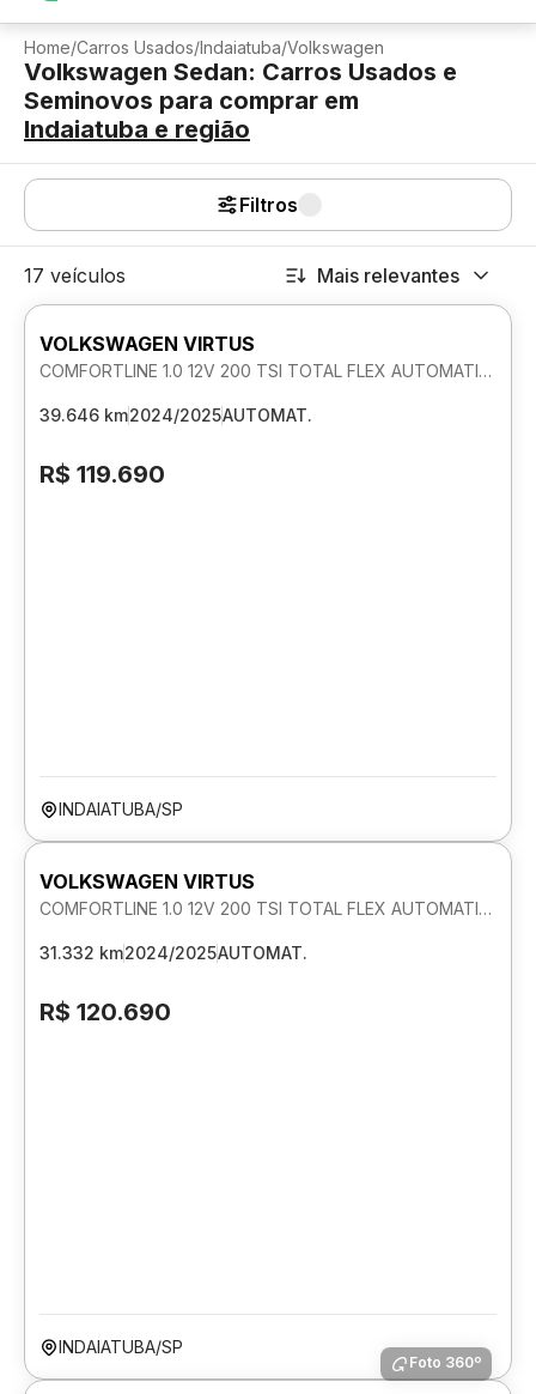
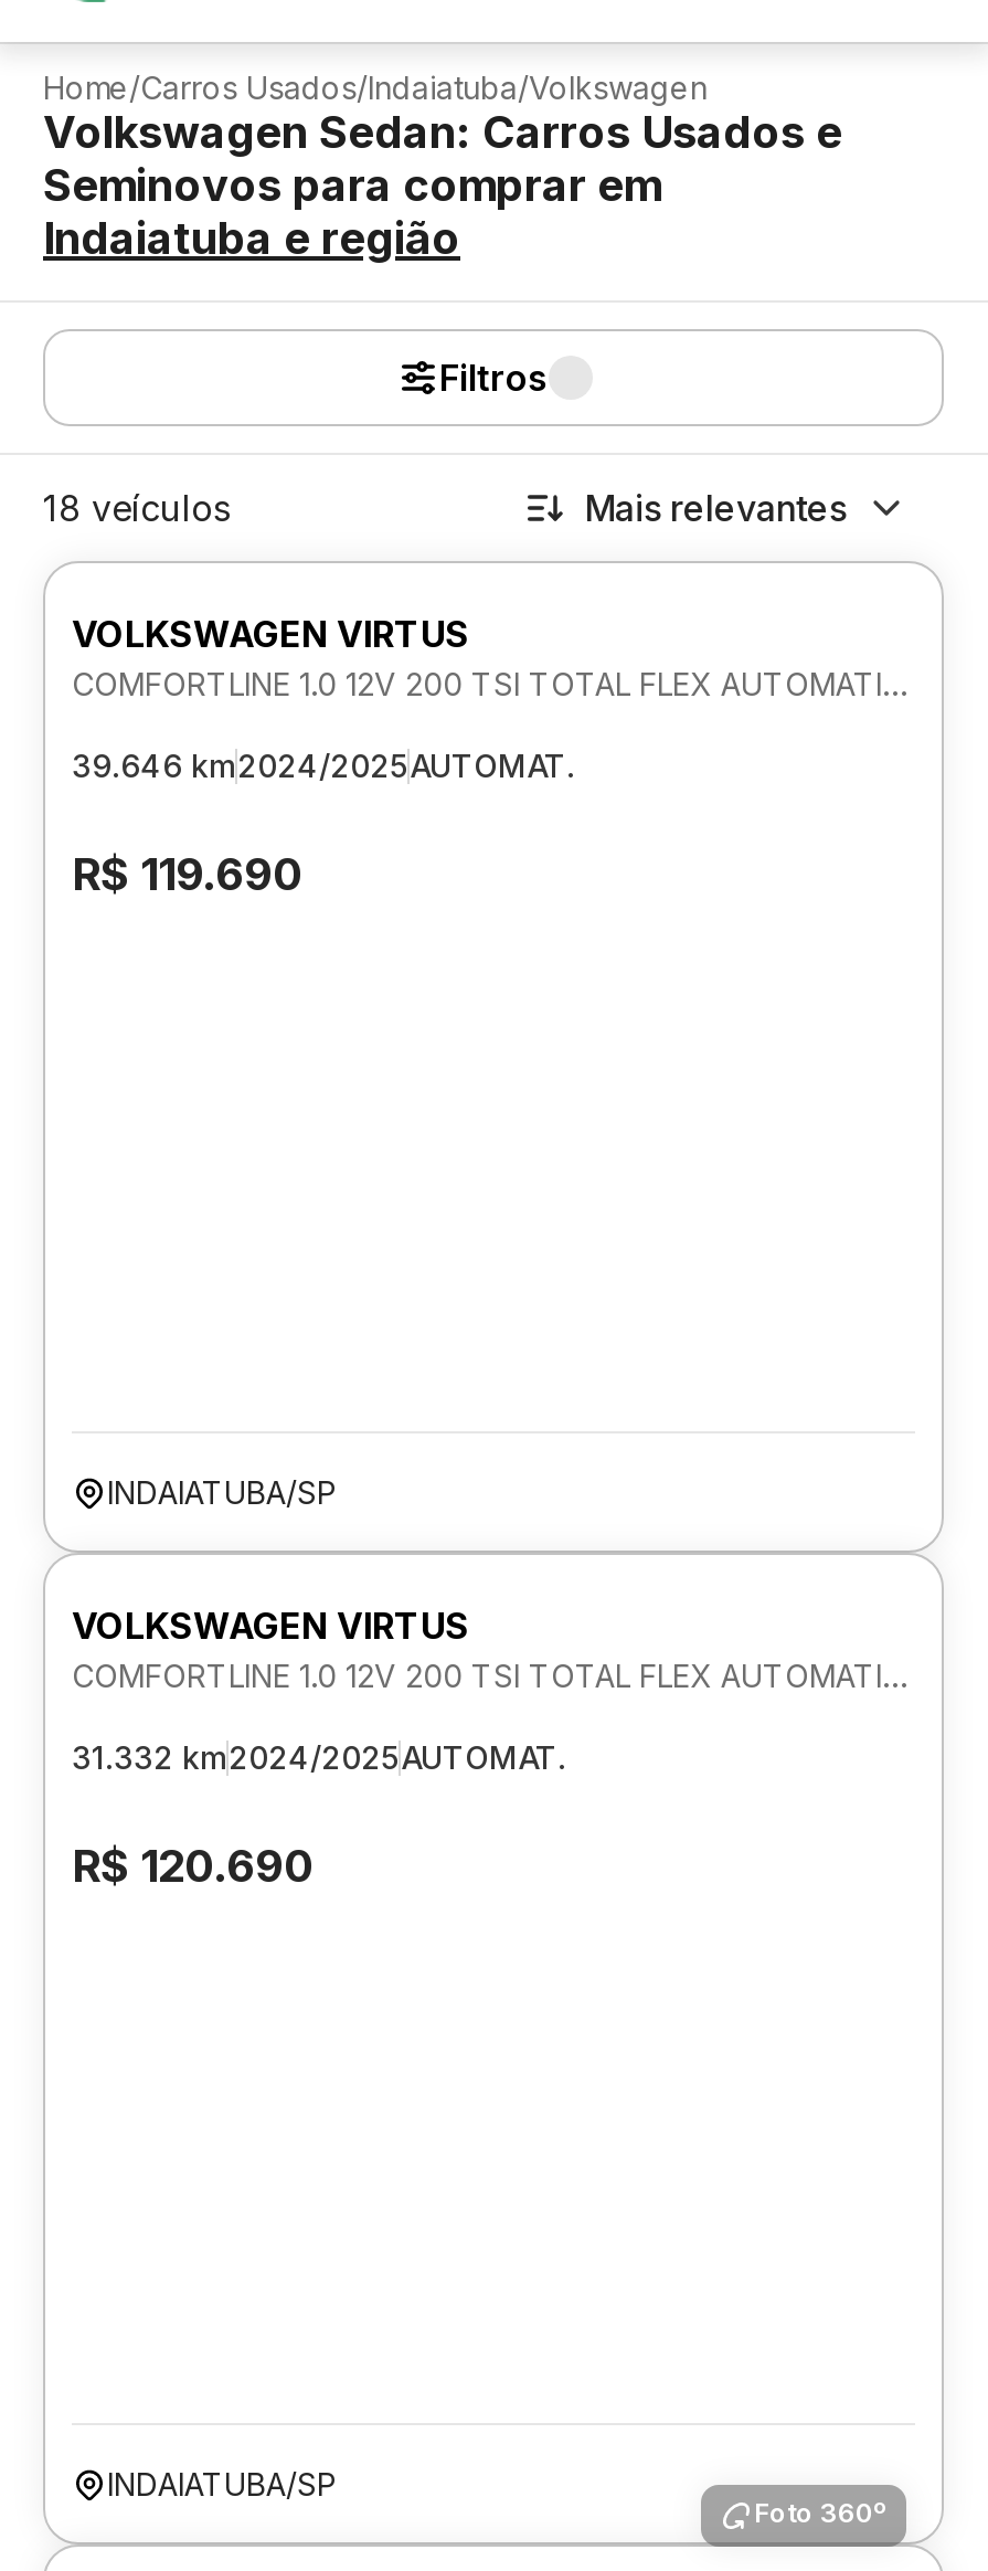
- 17 veículos
+ 18 veículos
